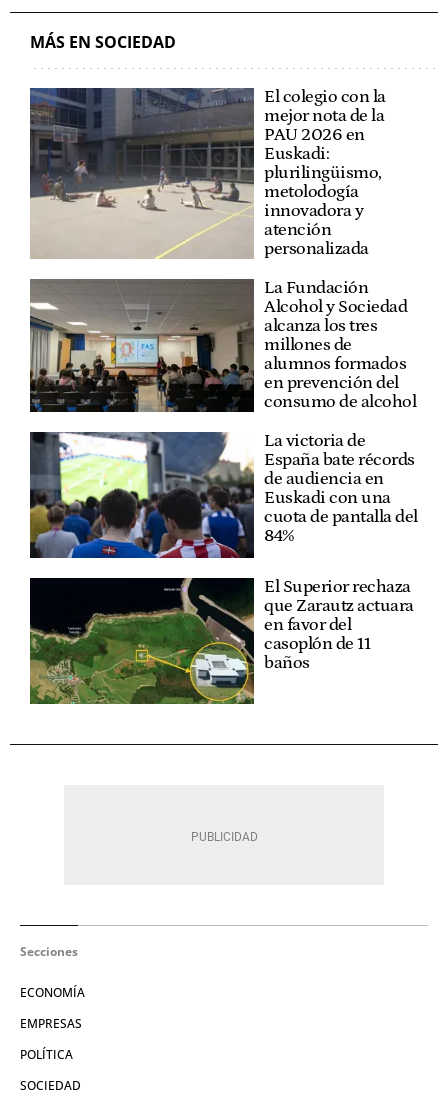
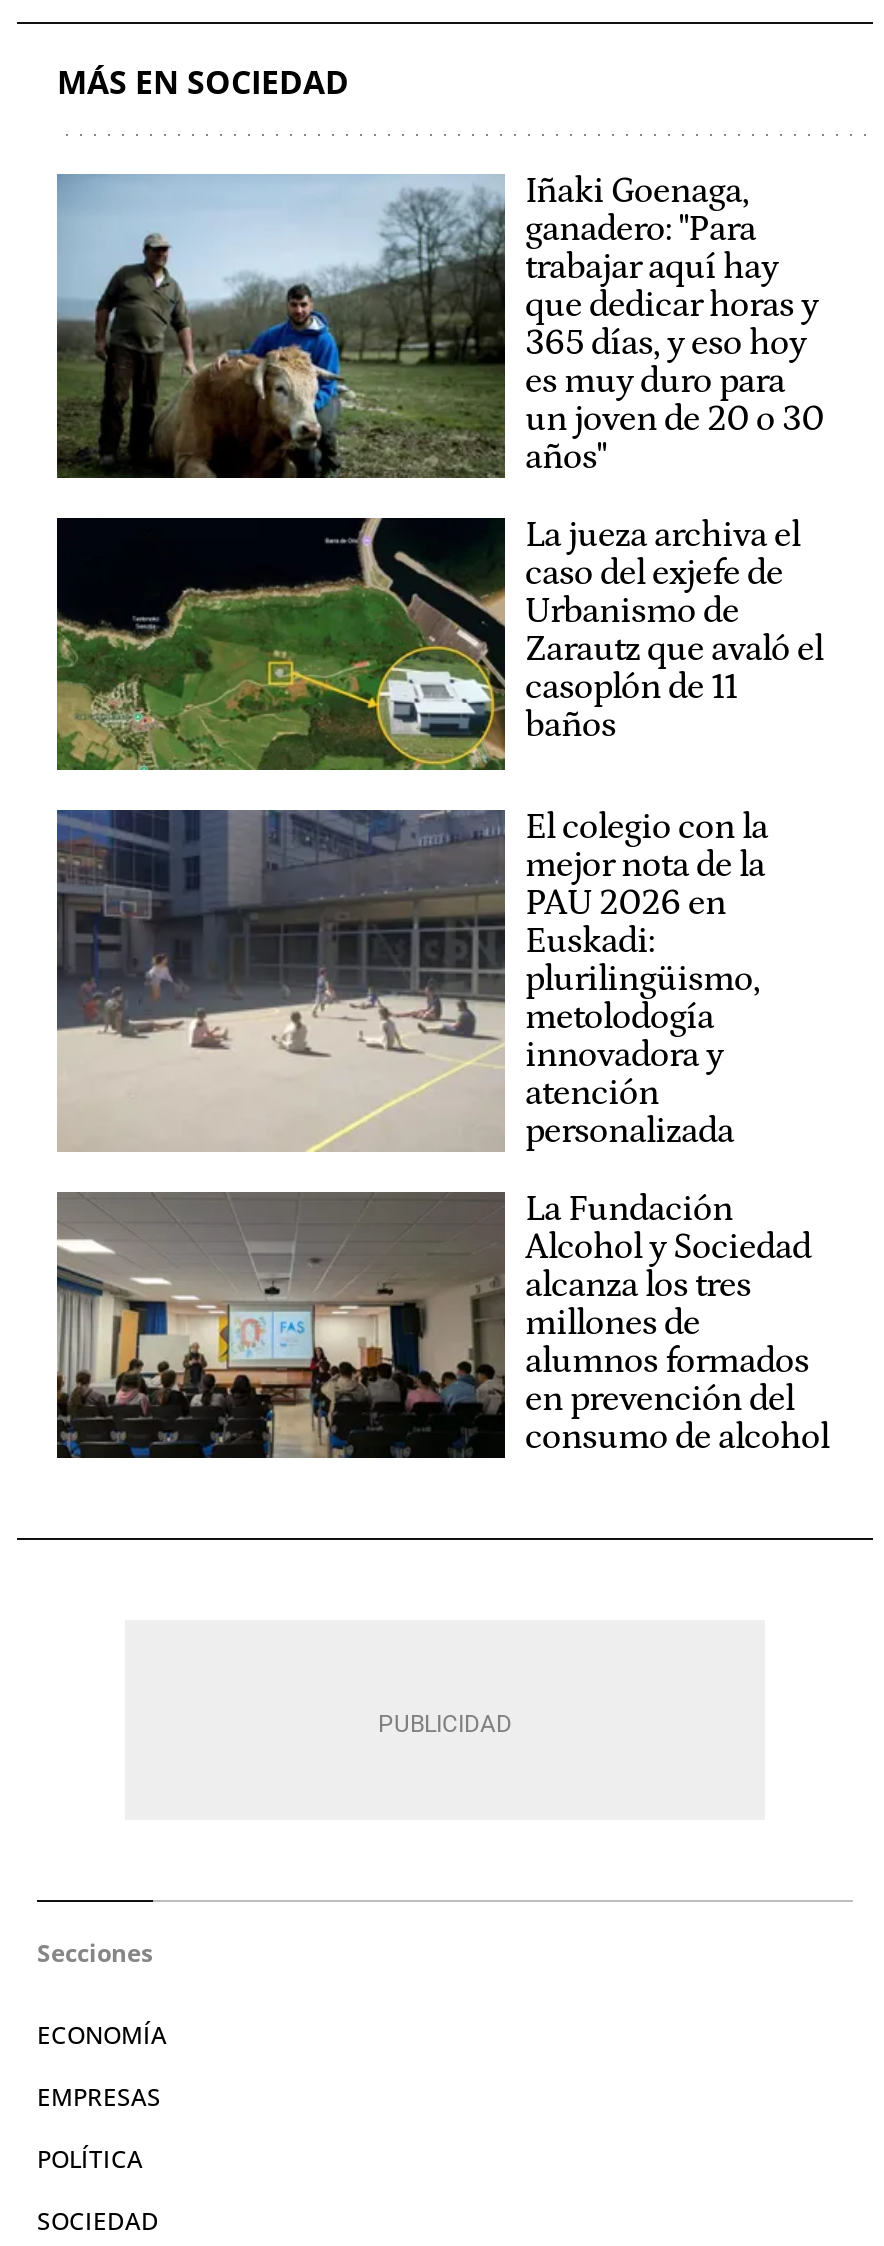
+ [image]
+ Iñaki Goenaga,
+ ganadero: "Para
+ trabajar aquí hay
+ que dedicar horas y
+ 365 días, y eso hoy
+ es muy duro para
+ un joven de 20 o 30
+ años"
+ La jueza archiva el
+ caso del exjefe de
+ Urbanismo de
+ Zarautz que avaló el

moved down: [image] | El colegio con la | mejor nota de la | ... | en prevención del | consumo de alcohol

- [image]
- La victoria de
- España bate récords
- de audiencia en
- Euskadi con una
- cuota de pantalla del
- 84%
- El Superior rechaza
- que Zarautz actuara
- en favor del

moved up: [image] | casoplón de 11 | baños
